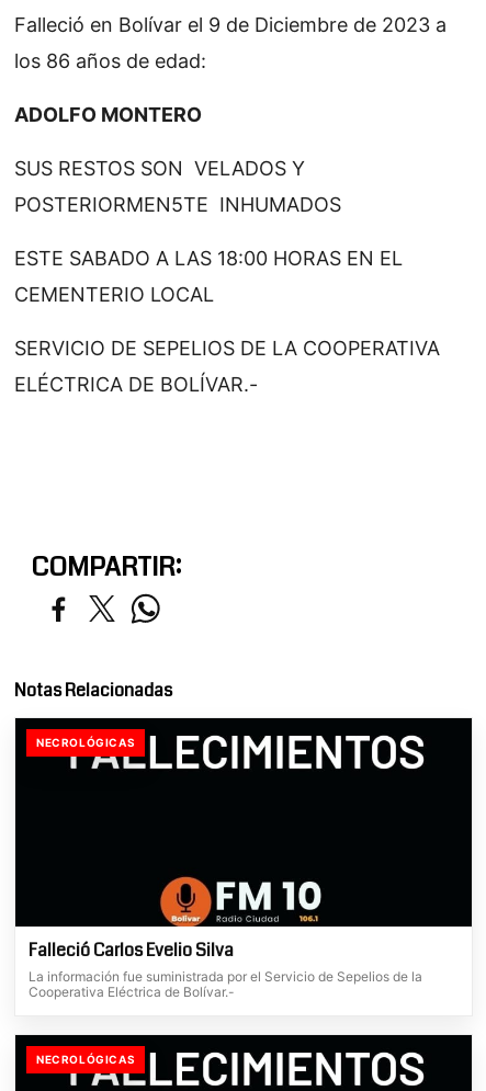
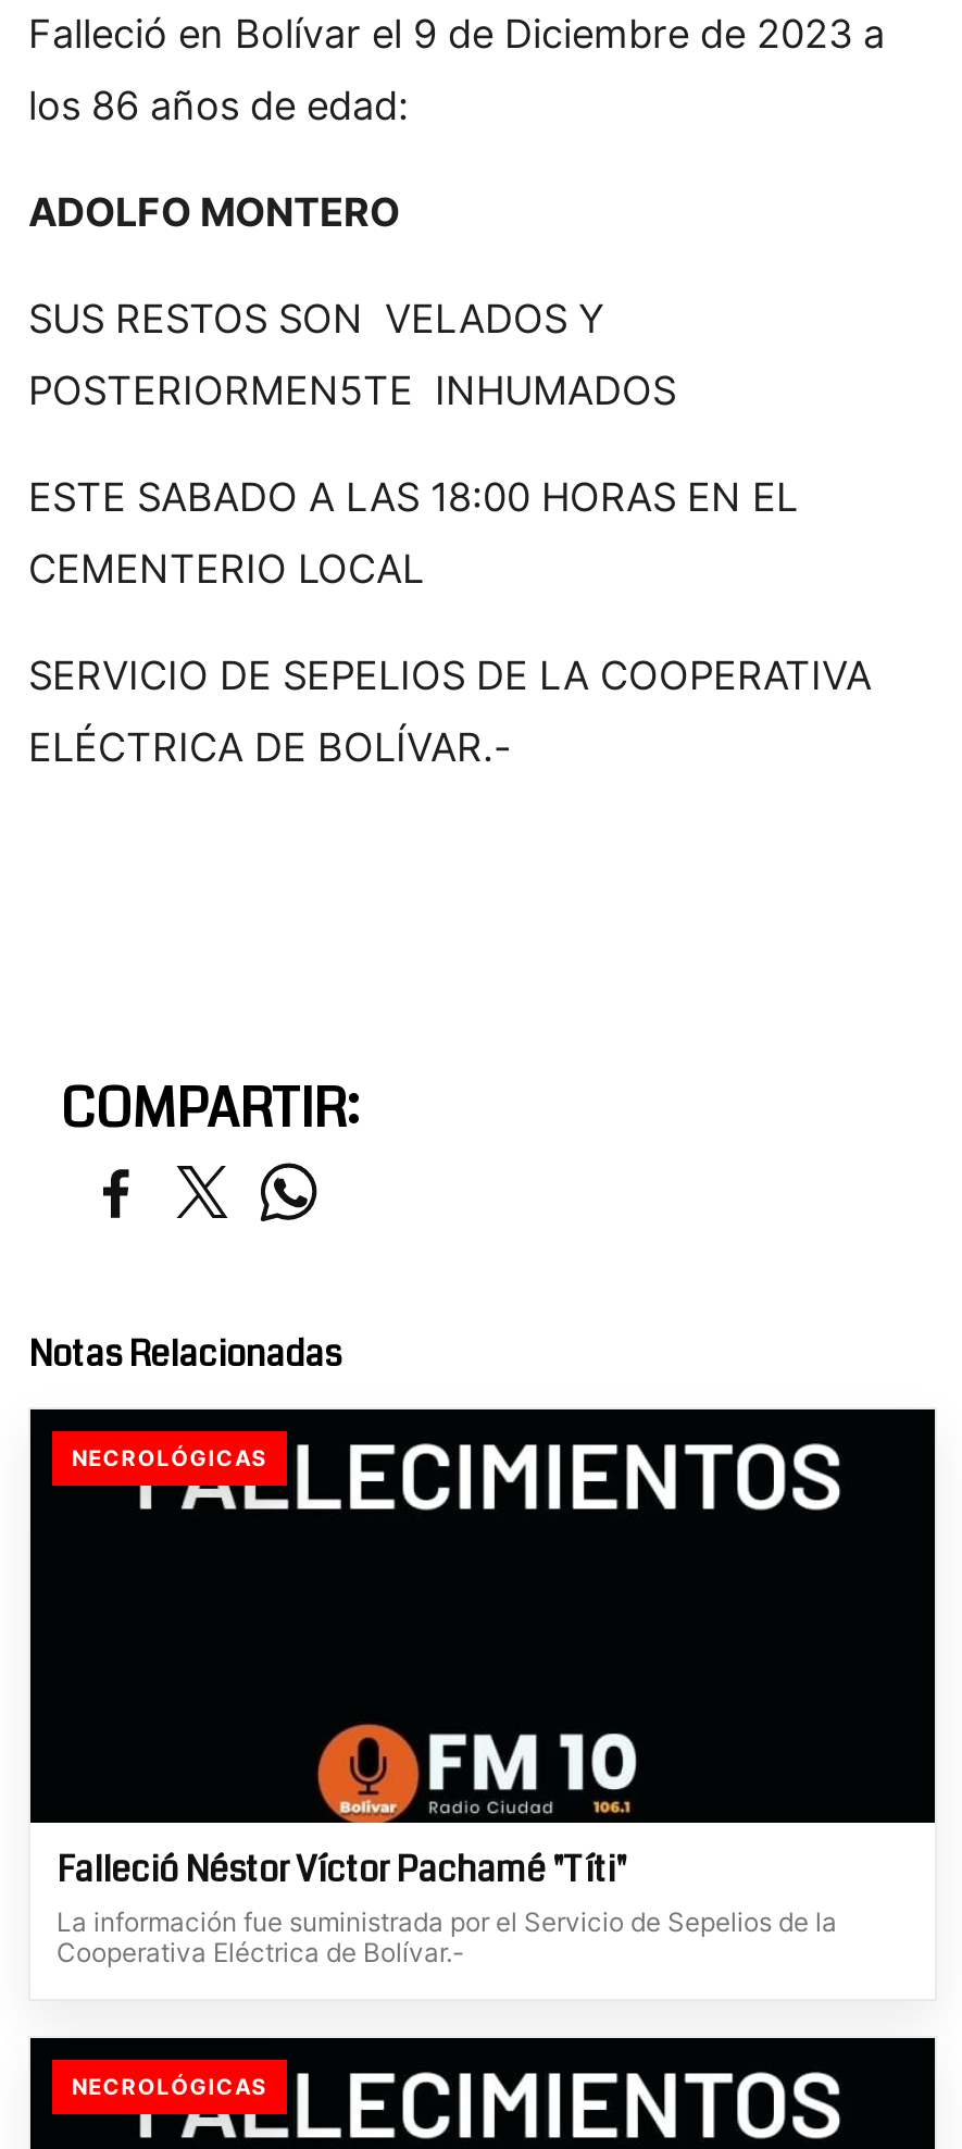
- Falleció Carlos Evelio Silva
+ Falleció Néstor Víctor Pachamé "Títi"
